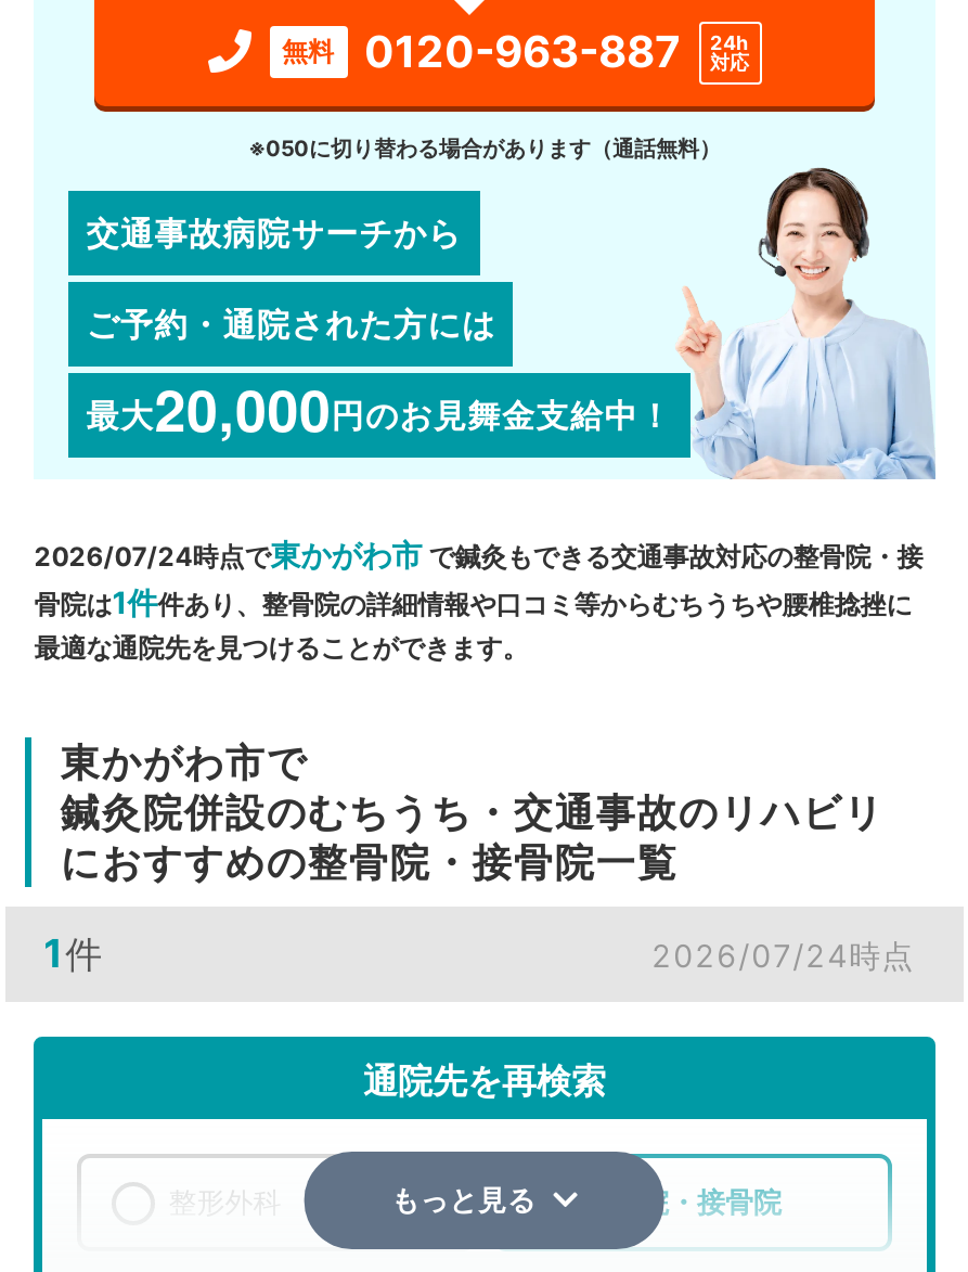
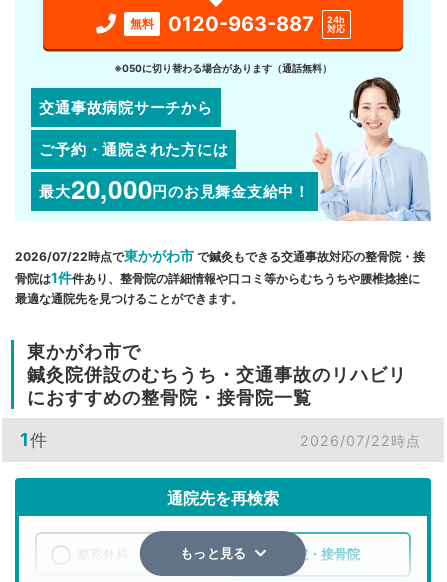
- 2026/07/24時点で東かがわ市で鍼灸もできる交通事故対応の整骨院・接
+ 2026/07/22時点で東かがわ市で鍼灸もできる交通事故対応の整骨院・接

- 2026/07/24時点
+ 2026/07/22時点
